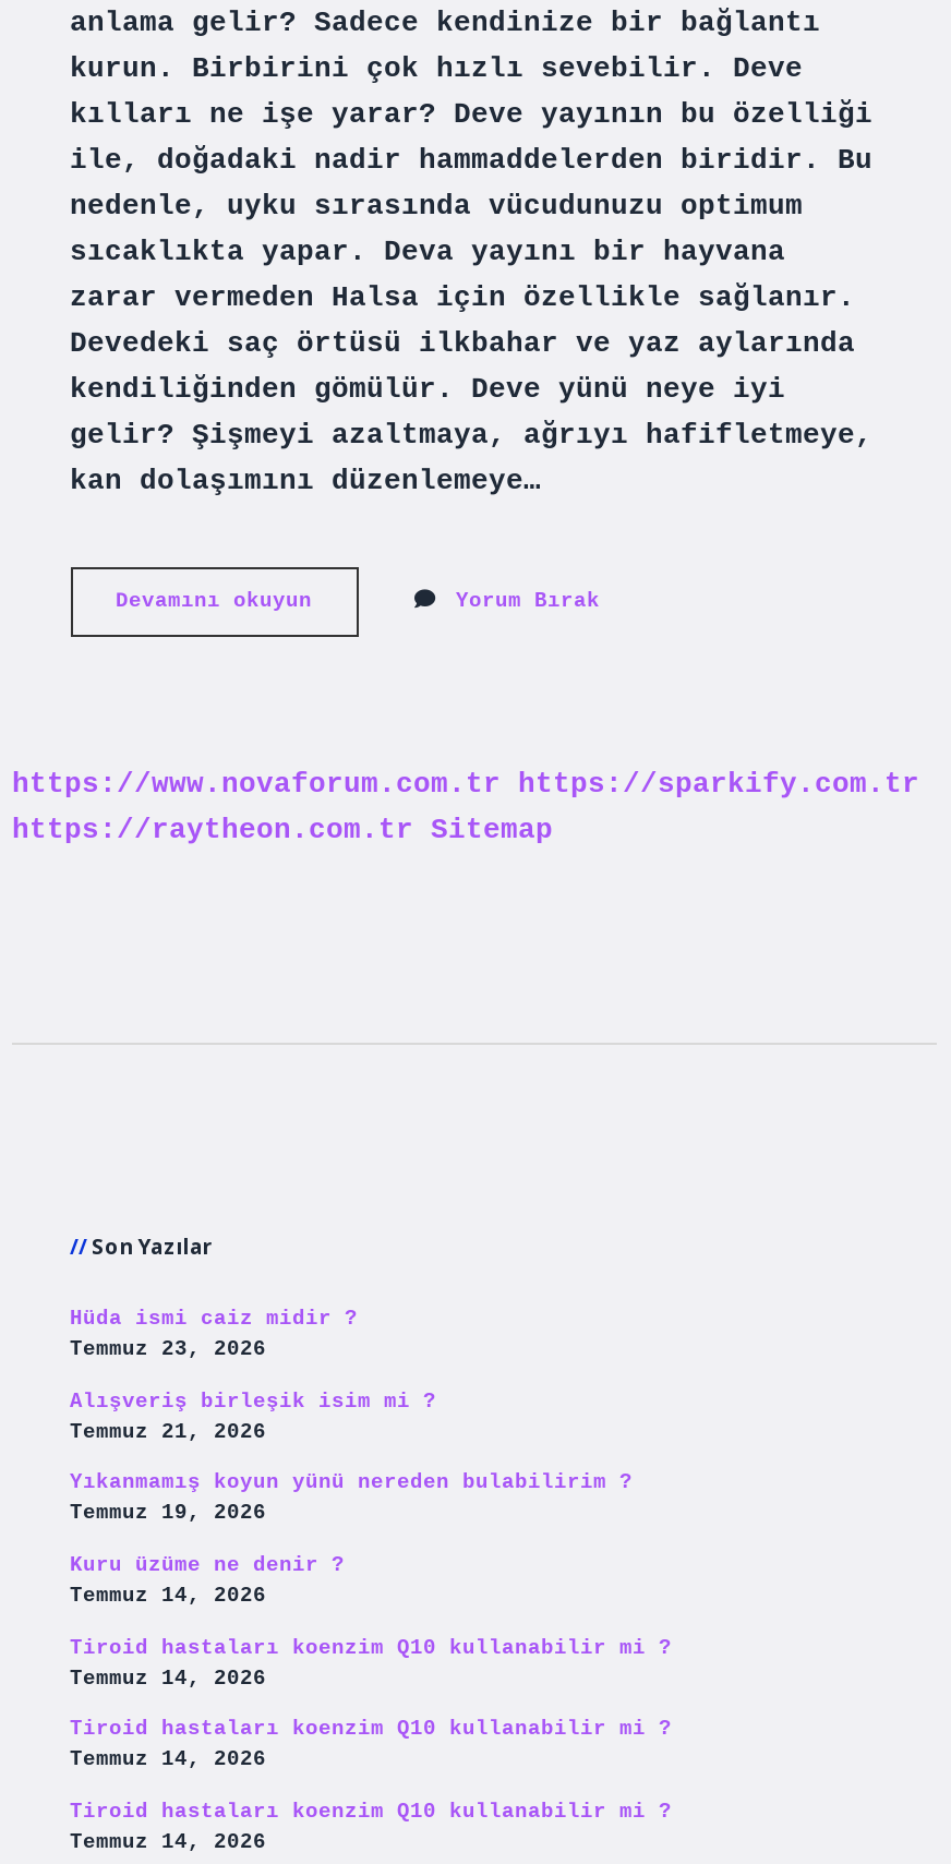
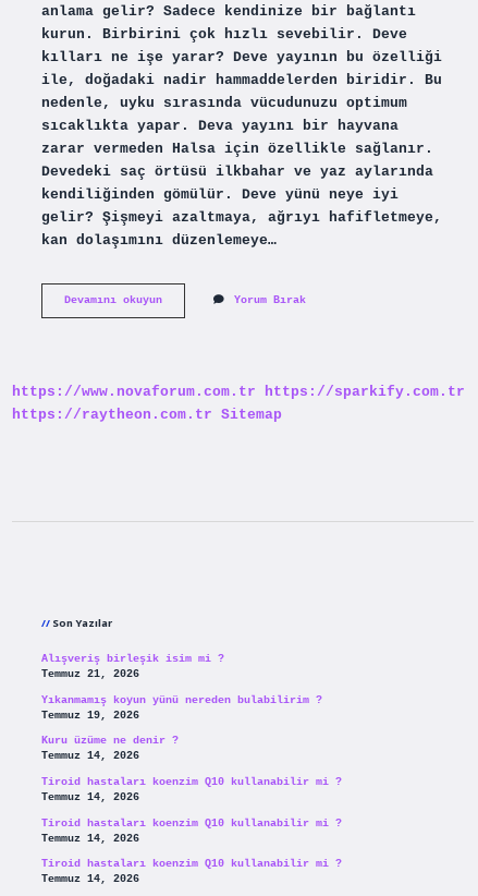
- Hüda ismi caiz midir ?
- Temmuz 23, 2026
